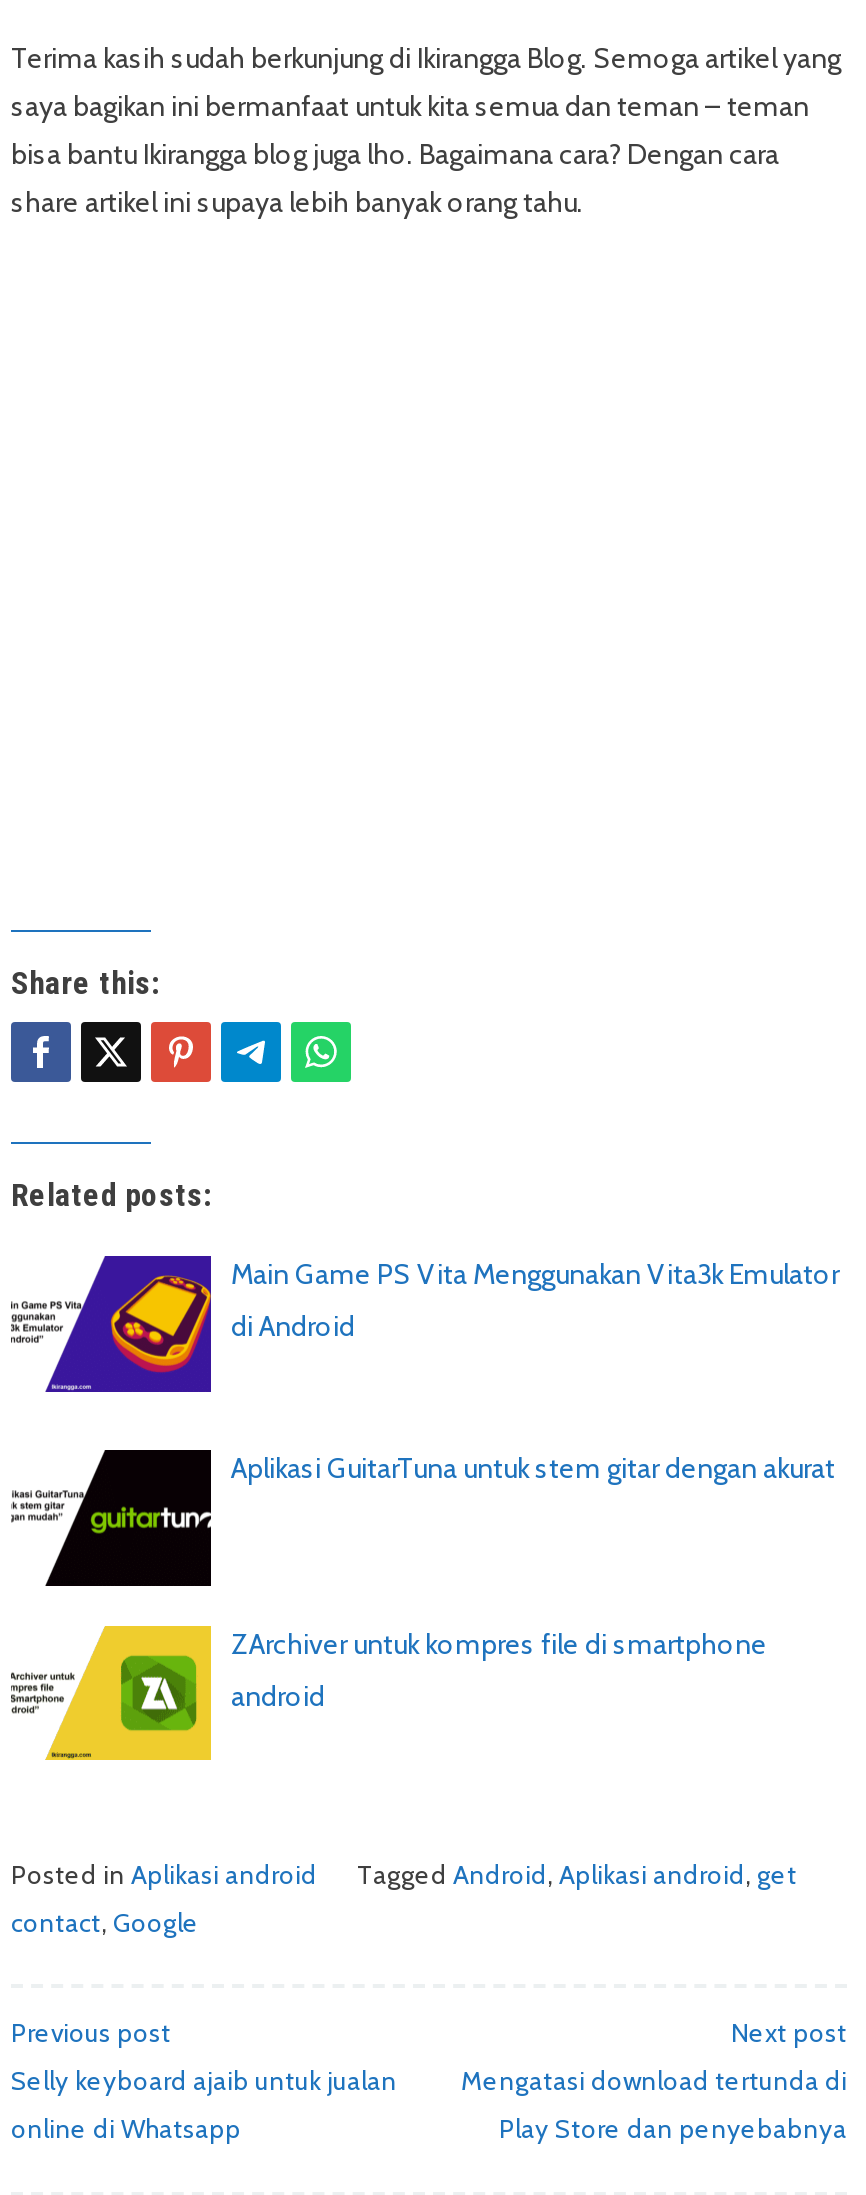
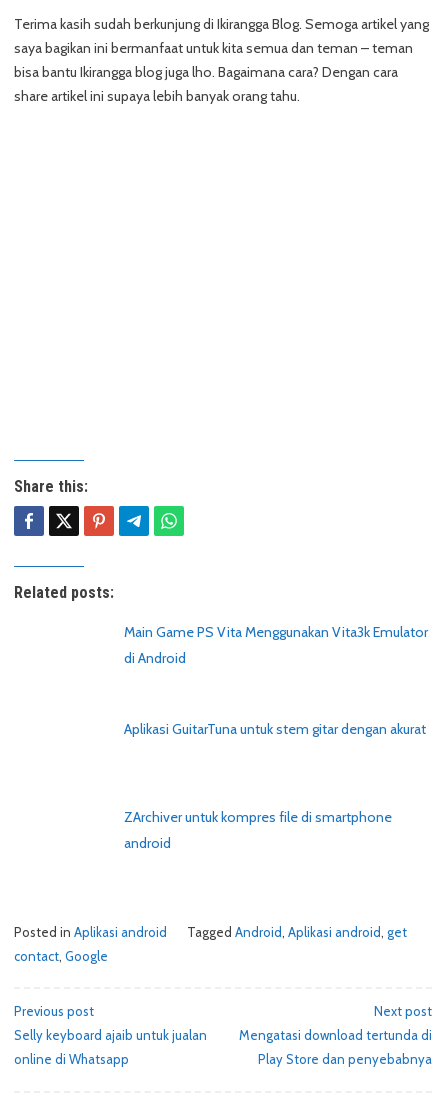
- [image]

- [image]

- [image]
